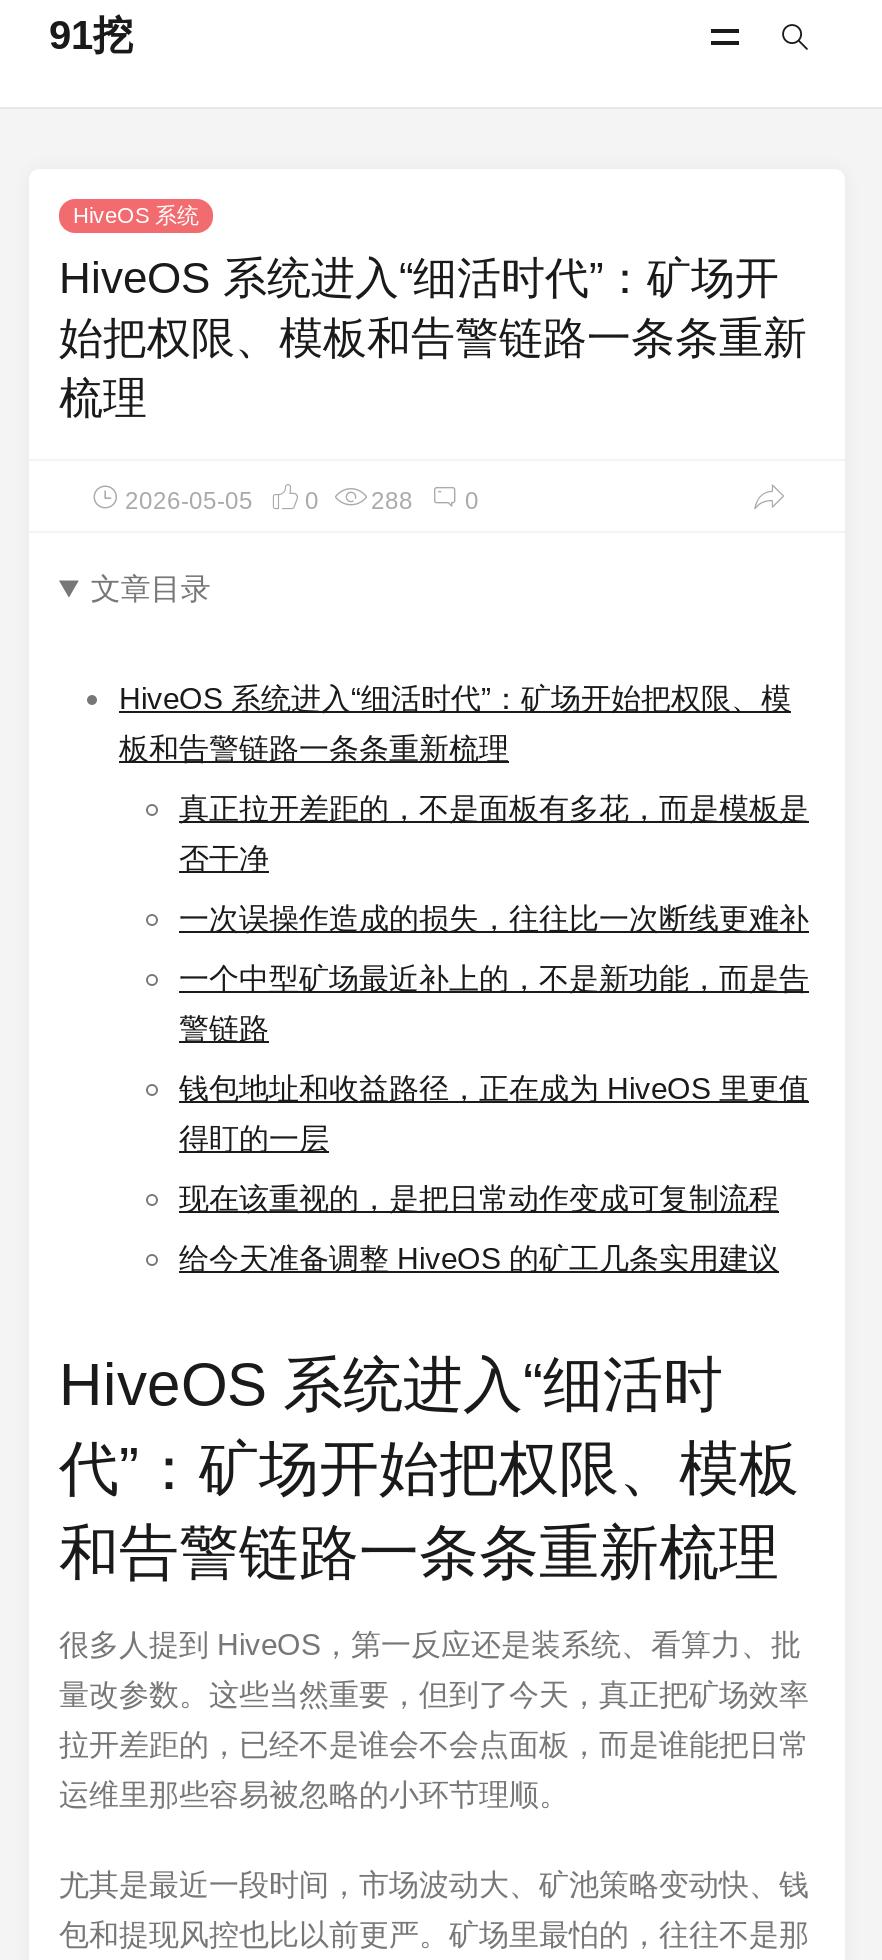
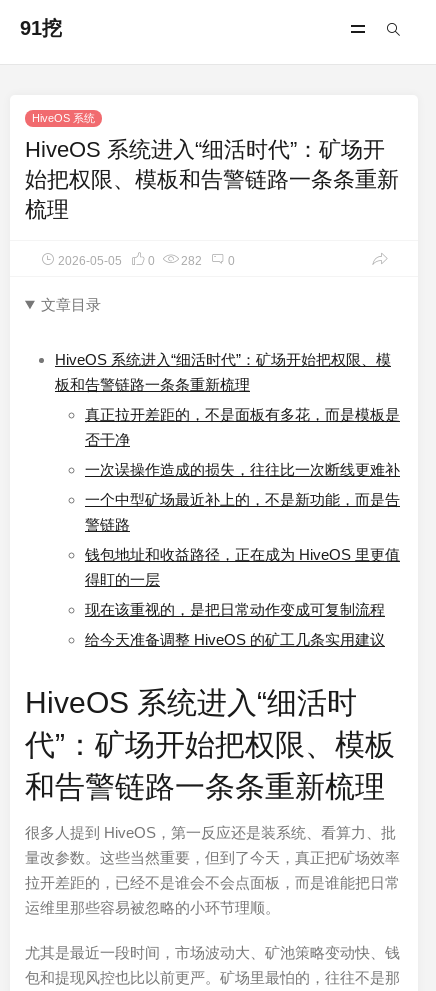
- 2026-05-05 0 288 0
+ 2026-05-05 0 282 0
